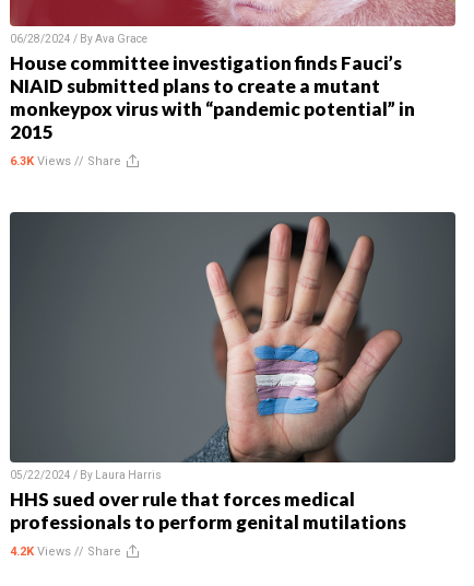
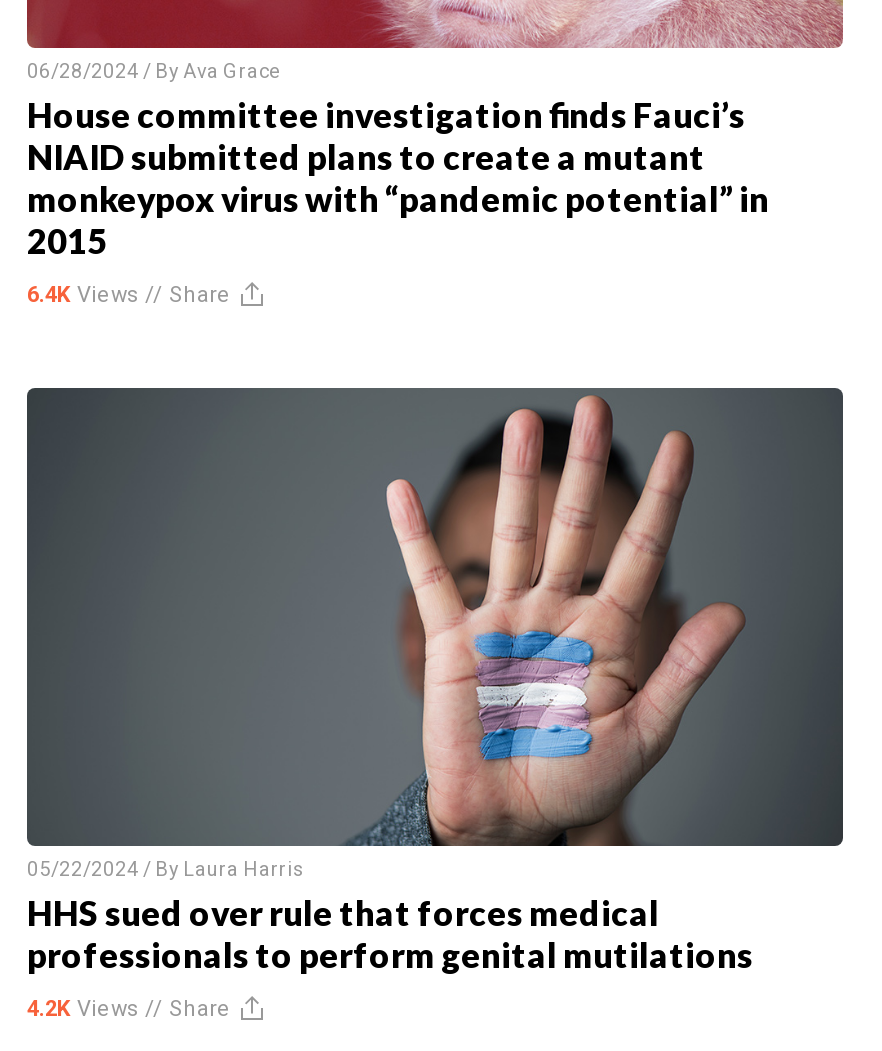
- 6.3K Views // Share
+ 6.4K Views // Share
